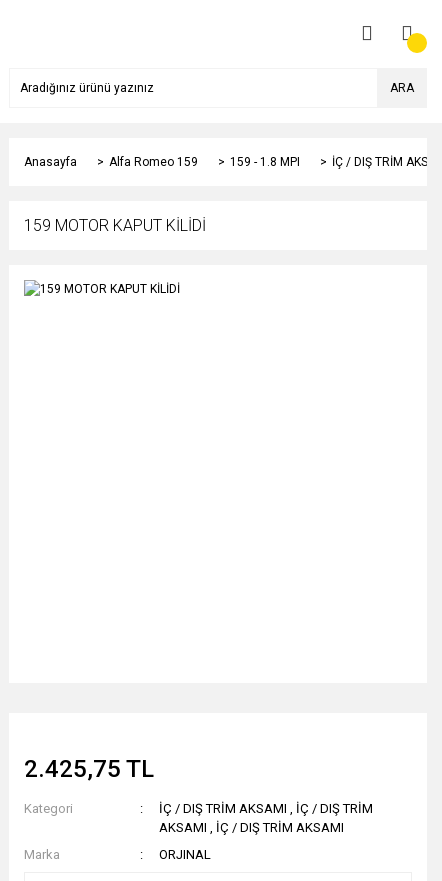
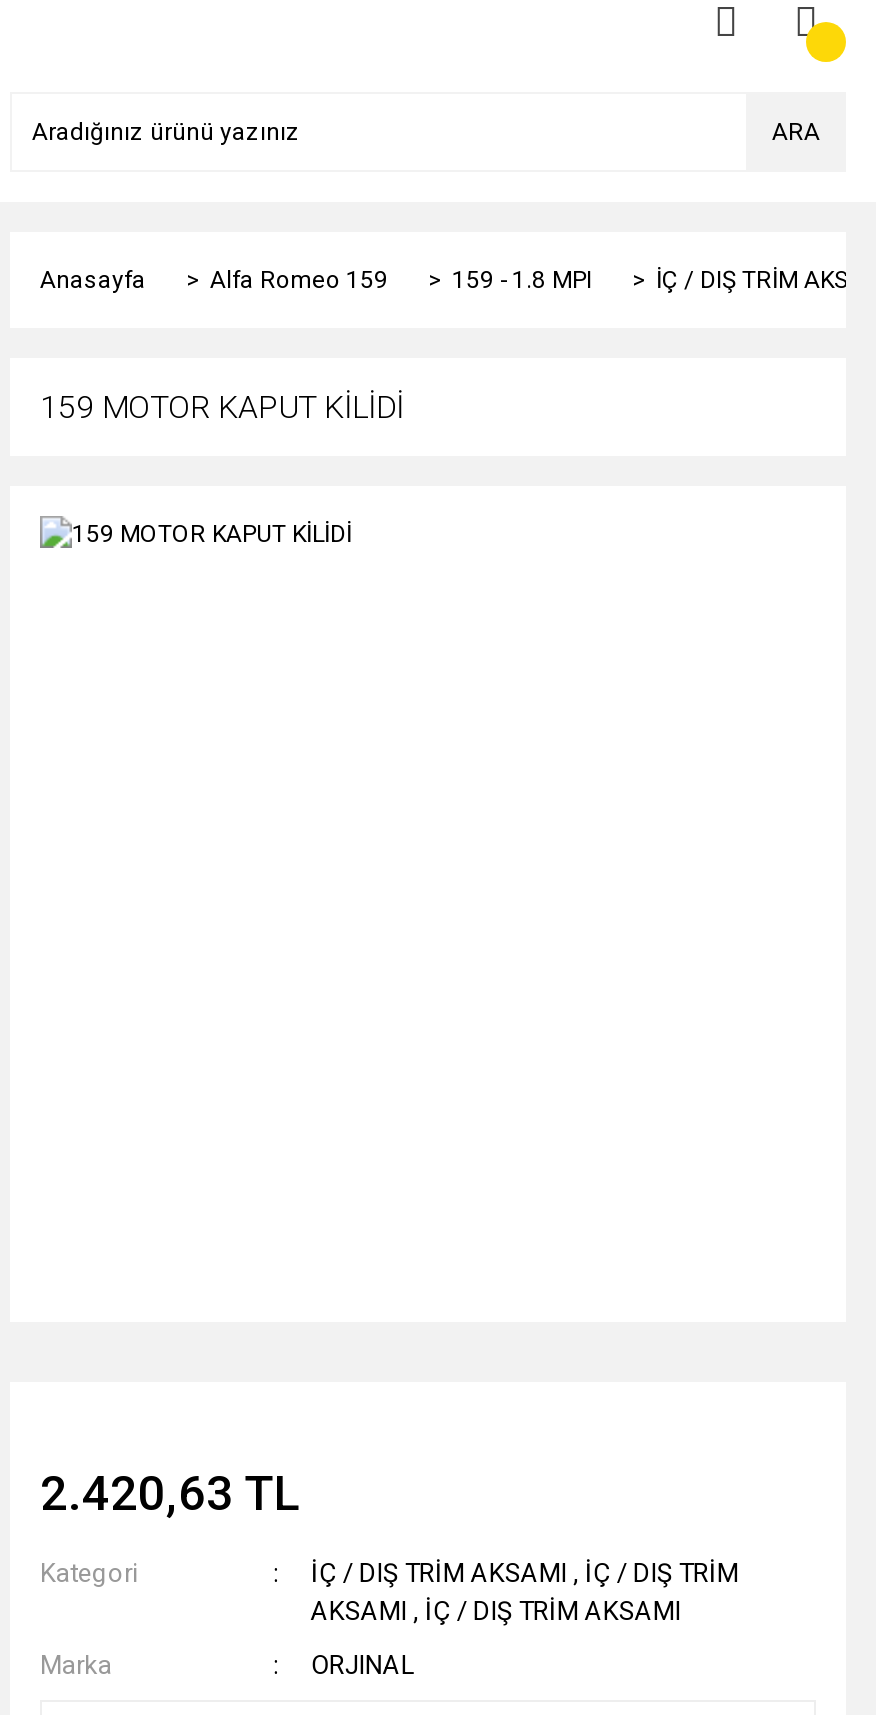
- 2.425,75 TL
+ 2.420,63 TL
